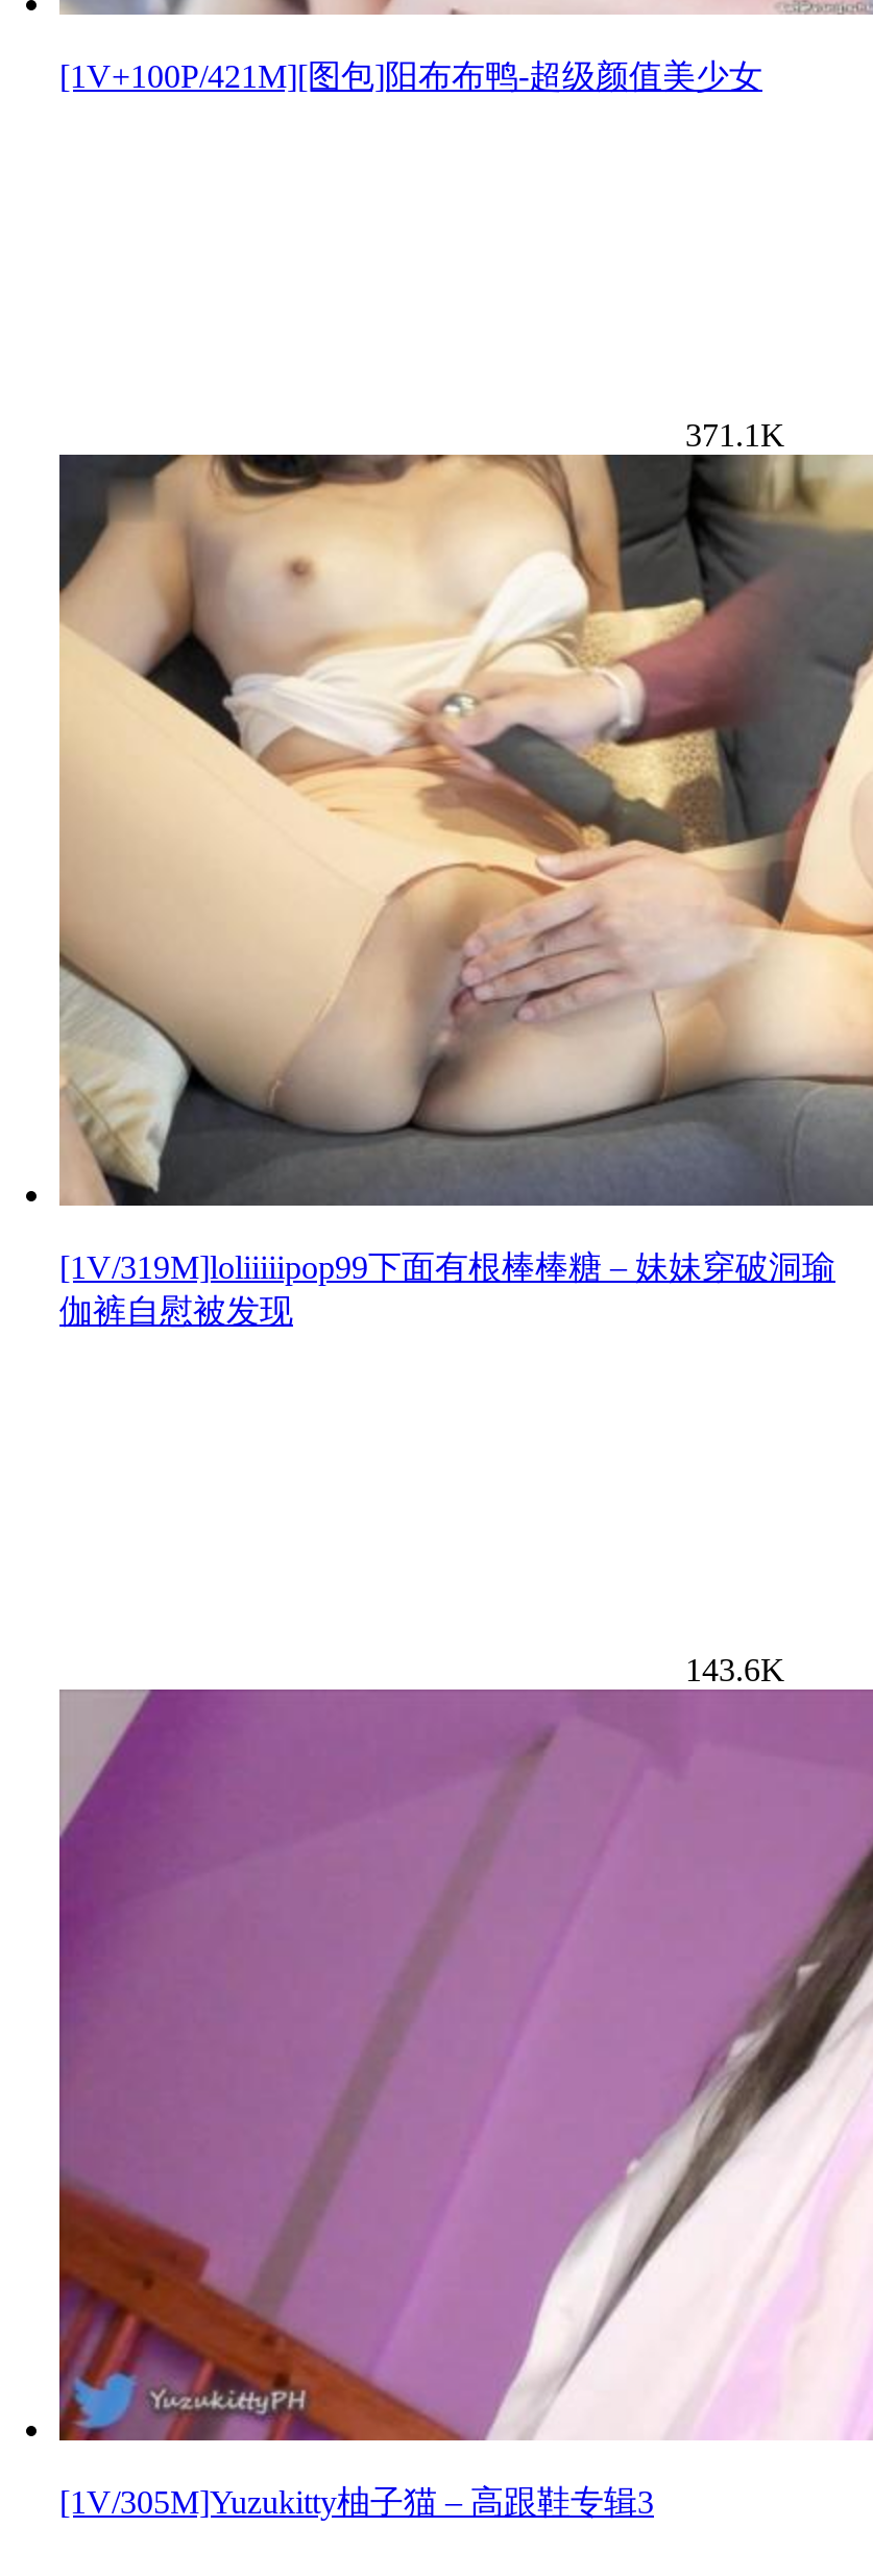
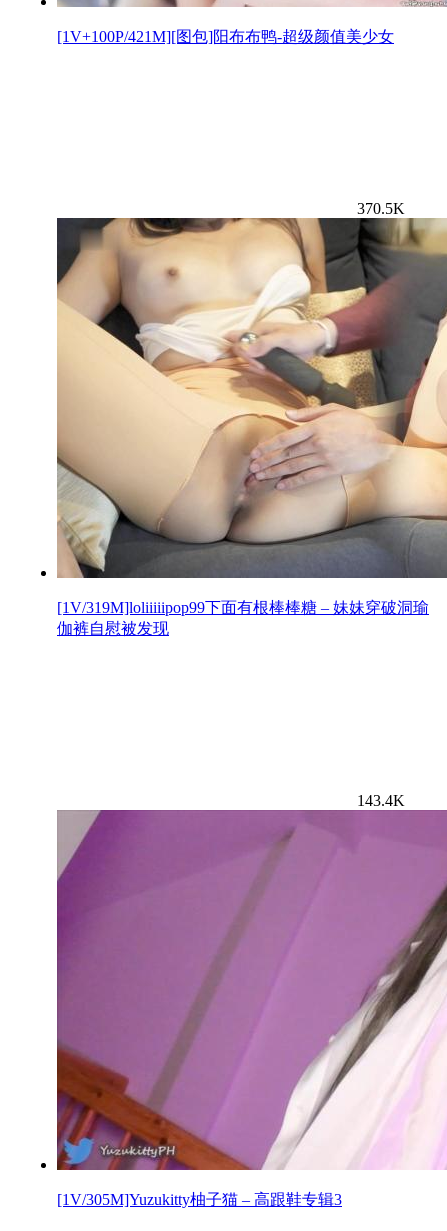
- 371.1K
+ 370.5K

- 143.6K
+ 143.4K
